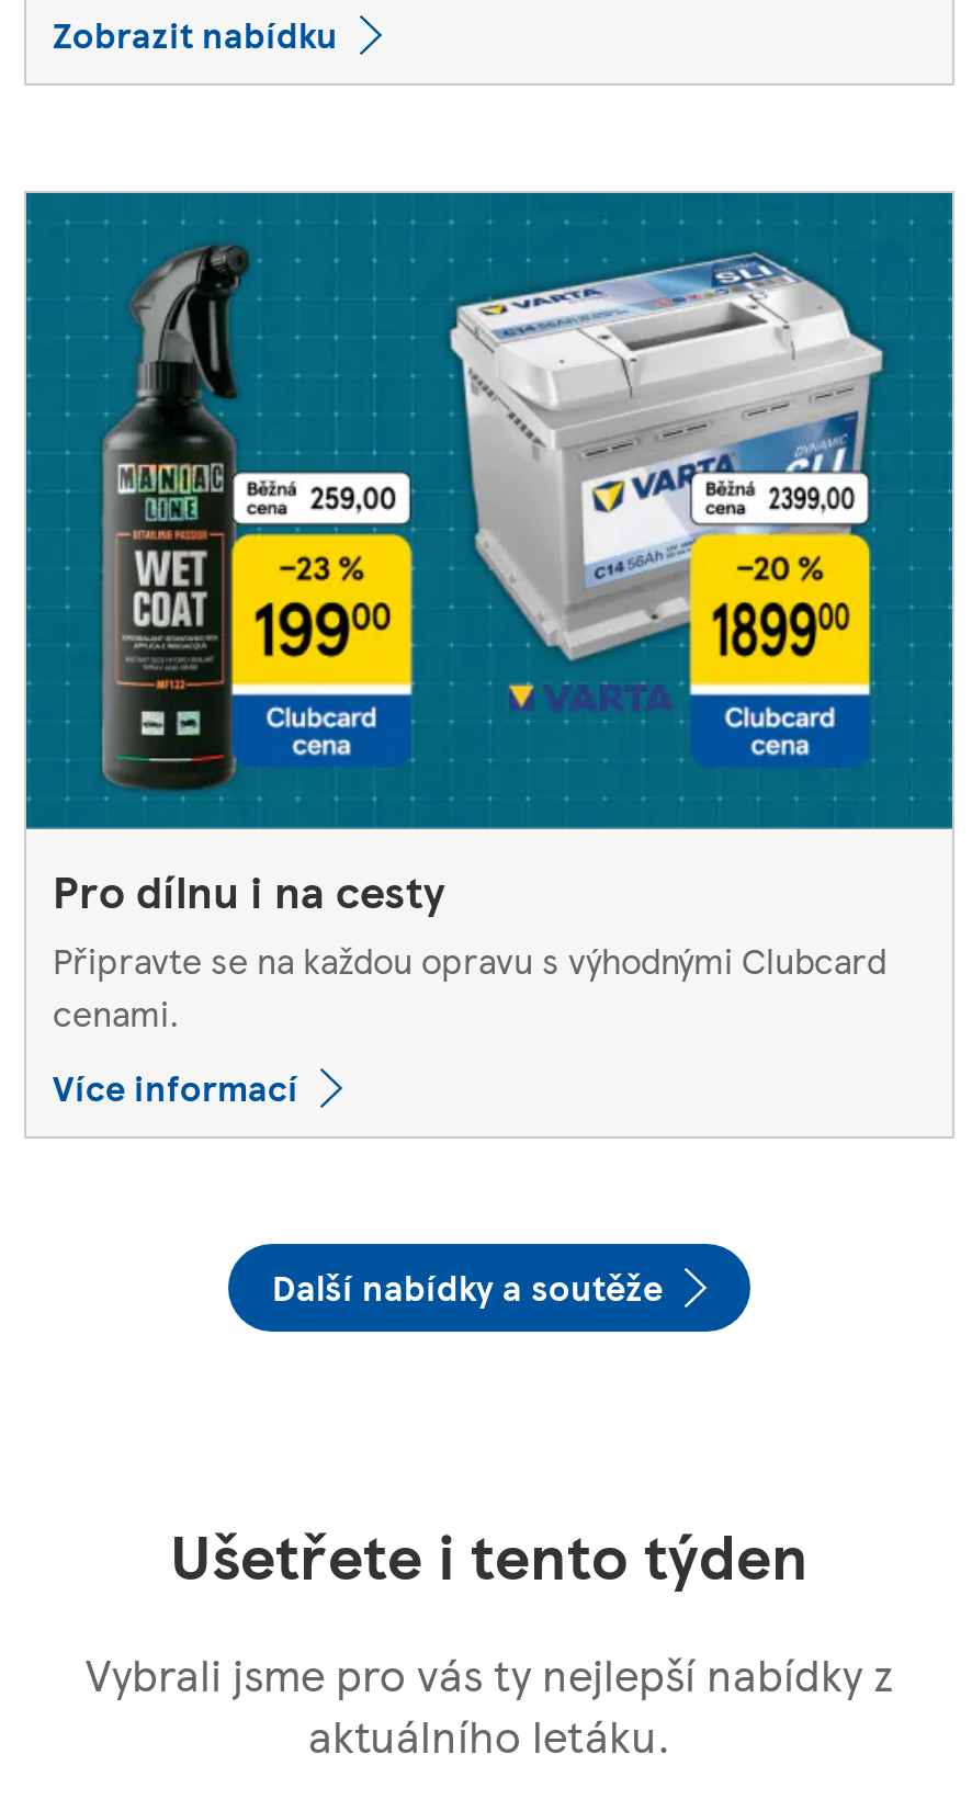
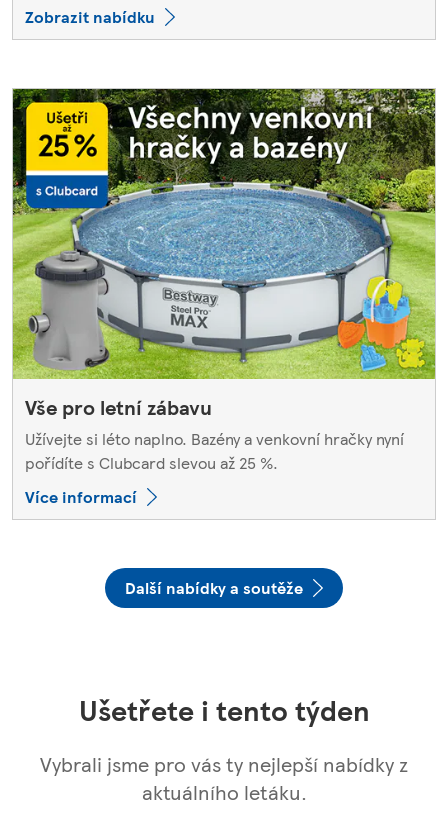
- [image]
- Pro dílnu i na cesty
- Připravte se na každou opravu s výhodnými Clubcard
- cenami.
+ [image]
+ Vše pro letní zábavu
+ Užívejte si léto naplno. Bazény a venkovní hračky nyní
+ pořídíte s Clubcard slevou až 25 %.
